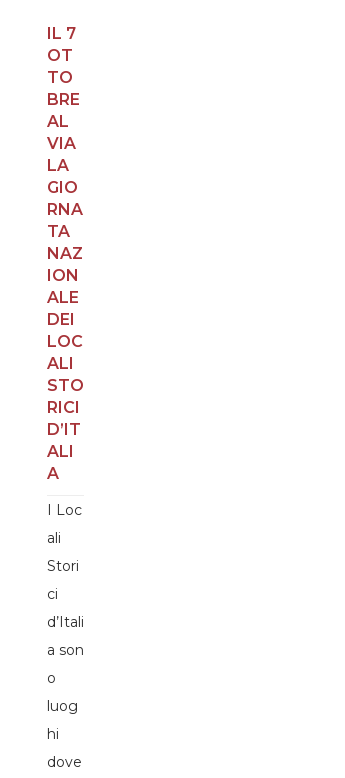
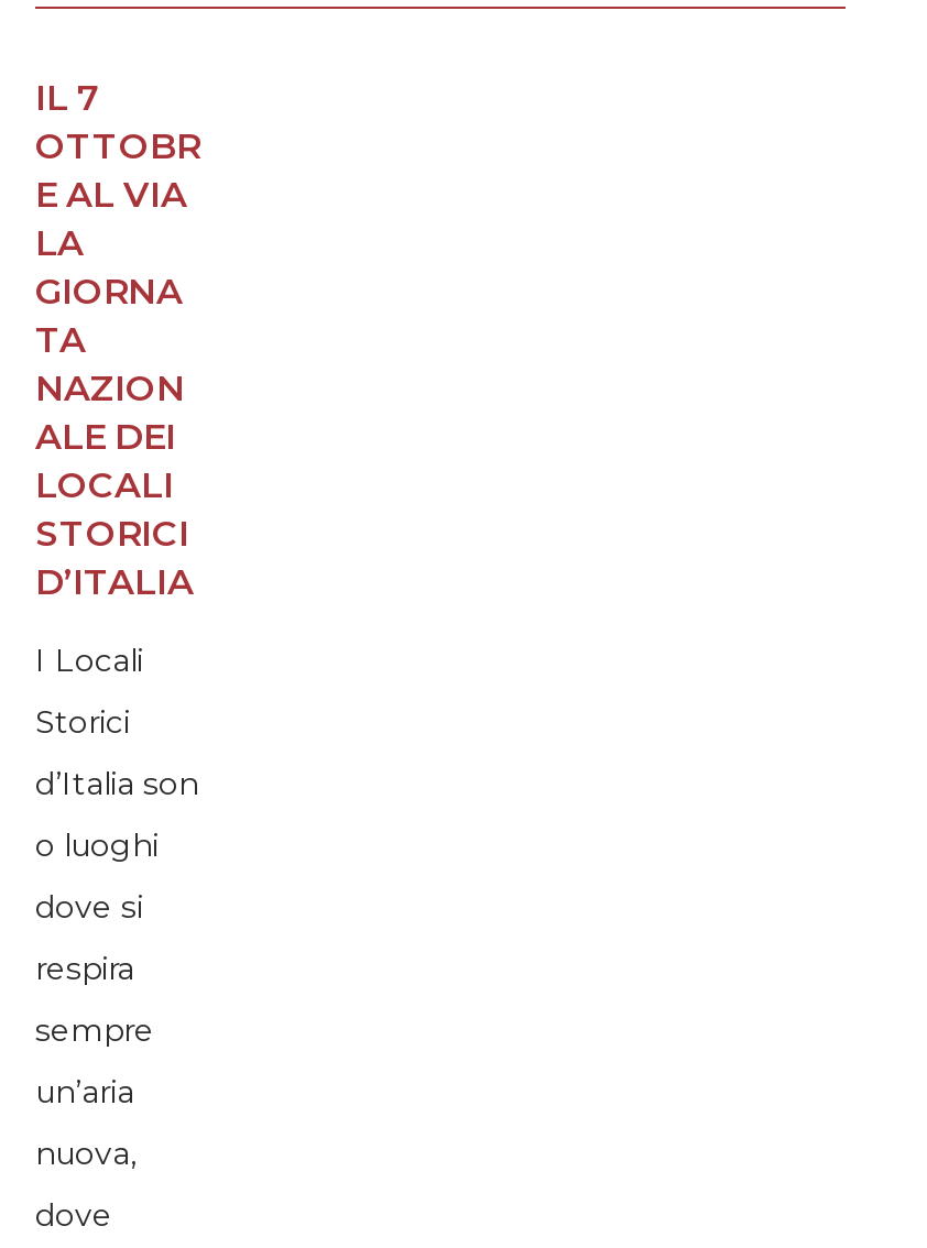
- I Loc
+ I Locali

- ali
+ Storici

- Stori
+ d’Italia son

- ci
+ o luoghi

- d’Itali
+ dove si

- a son
+ respira

- o
+ sempre

- luog
+ un’aria

- hi
+ nuova,
